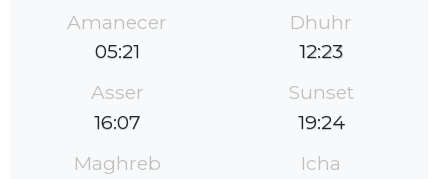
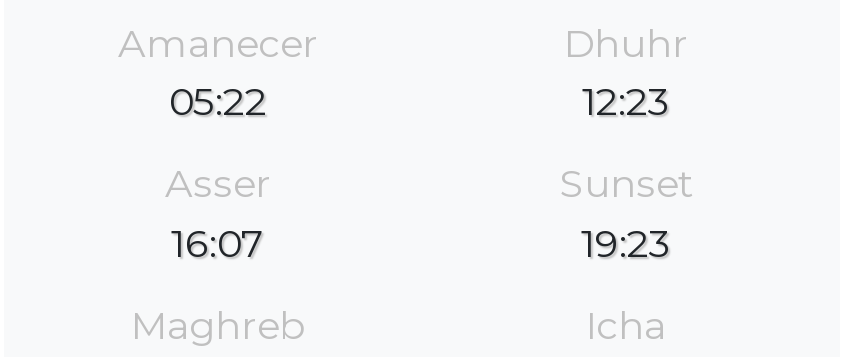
- 05:21
+ 05:22

- 19:24
+ 19:23
